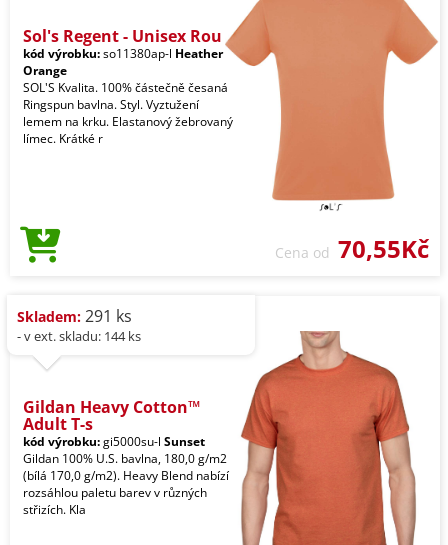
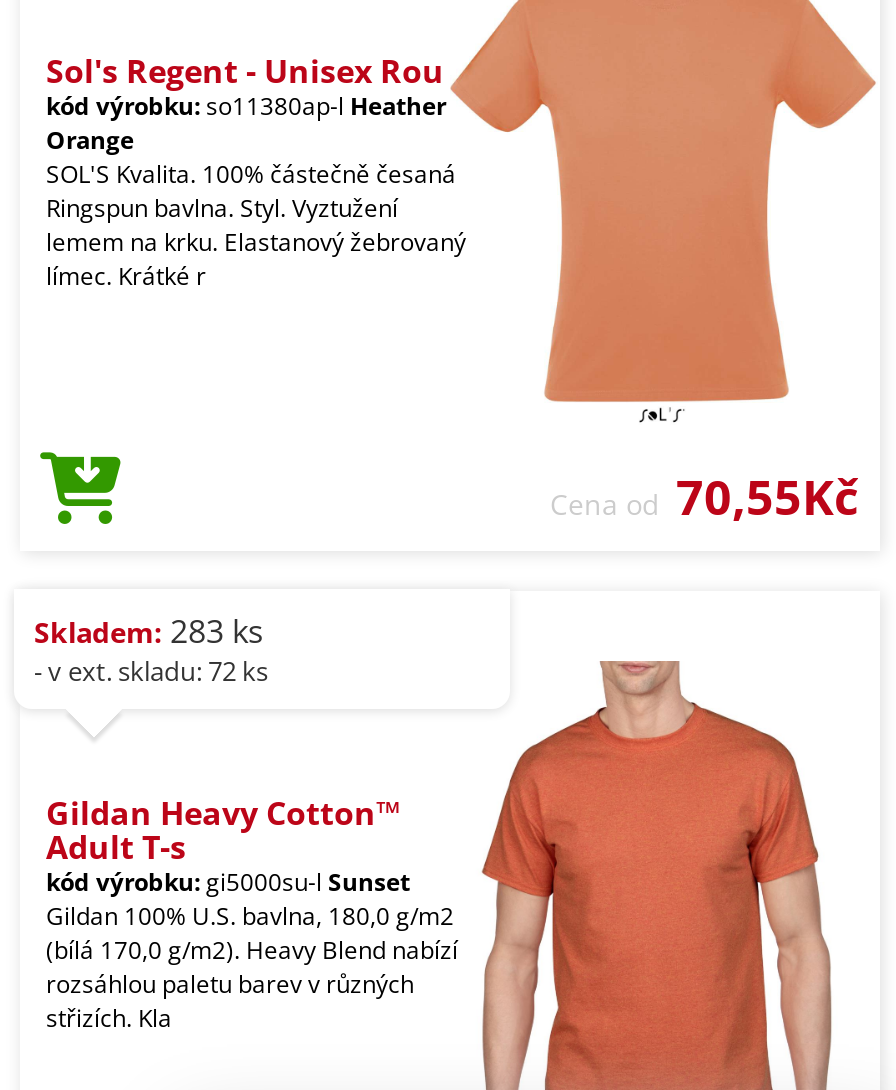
- Skladem: 291 ks
+ Skladem: 283 ks

- - v ext. skladu: 144 ks
+ - v ext. skladu: 72 ks
